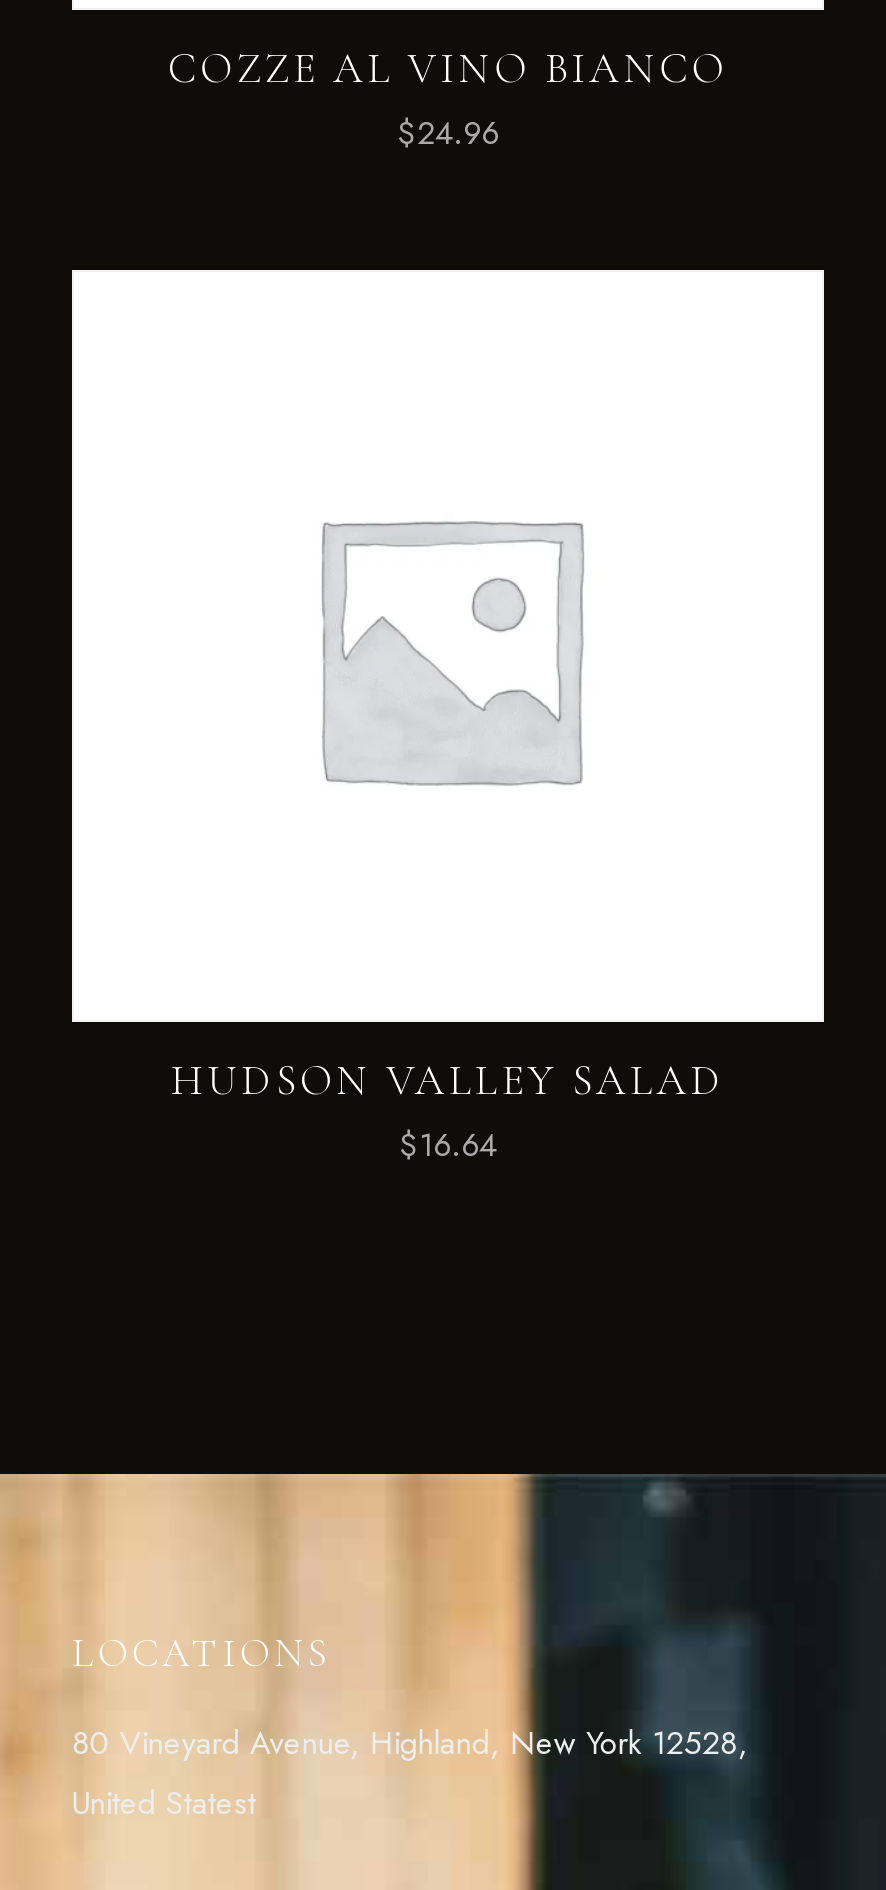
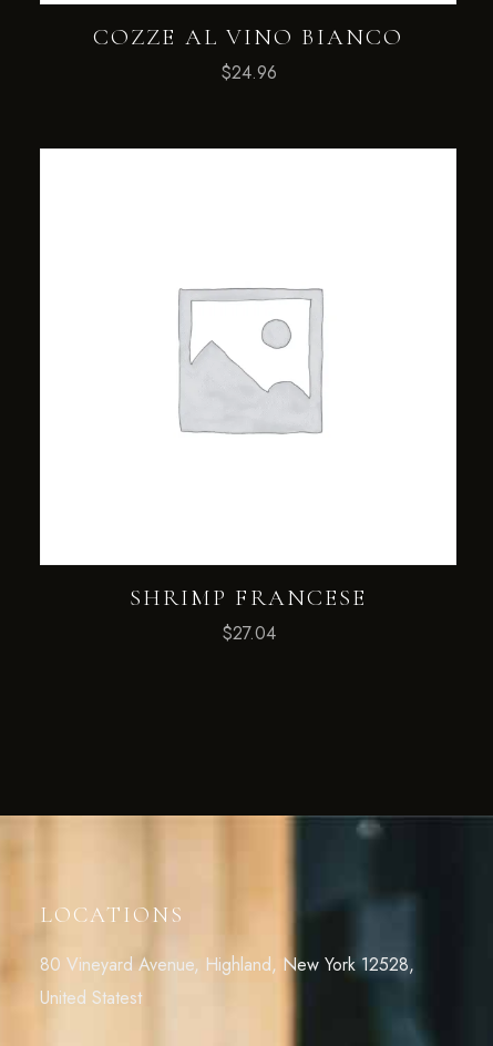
- HUDSON VALLEY SALAD
- $16.64
+ SHRIMP FRANCESE
+ $27.04
